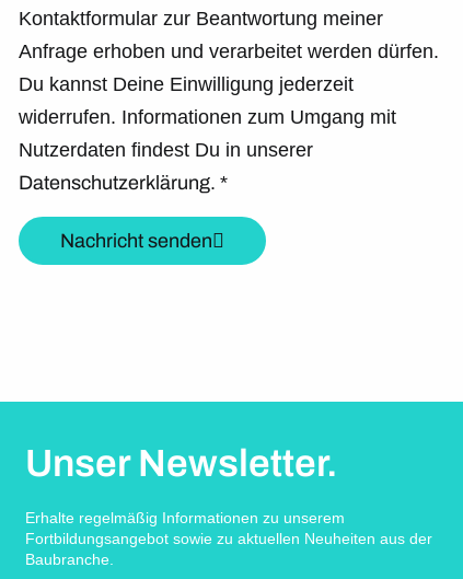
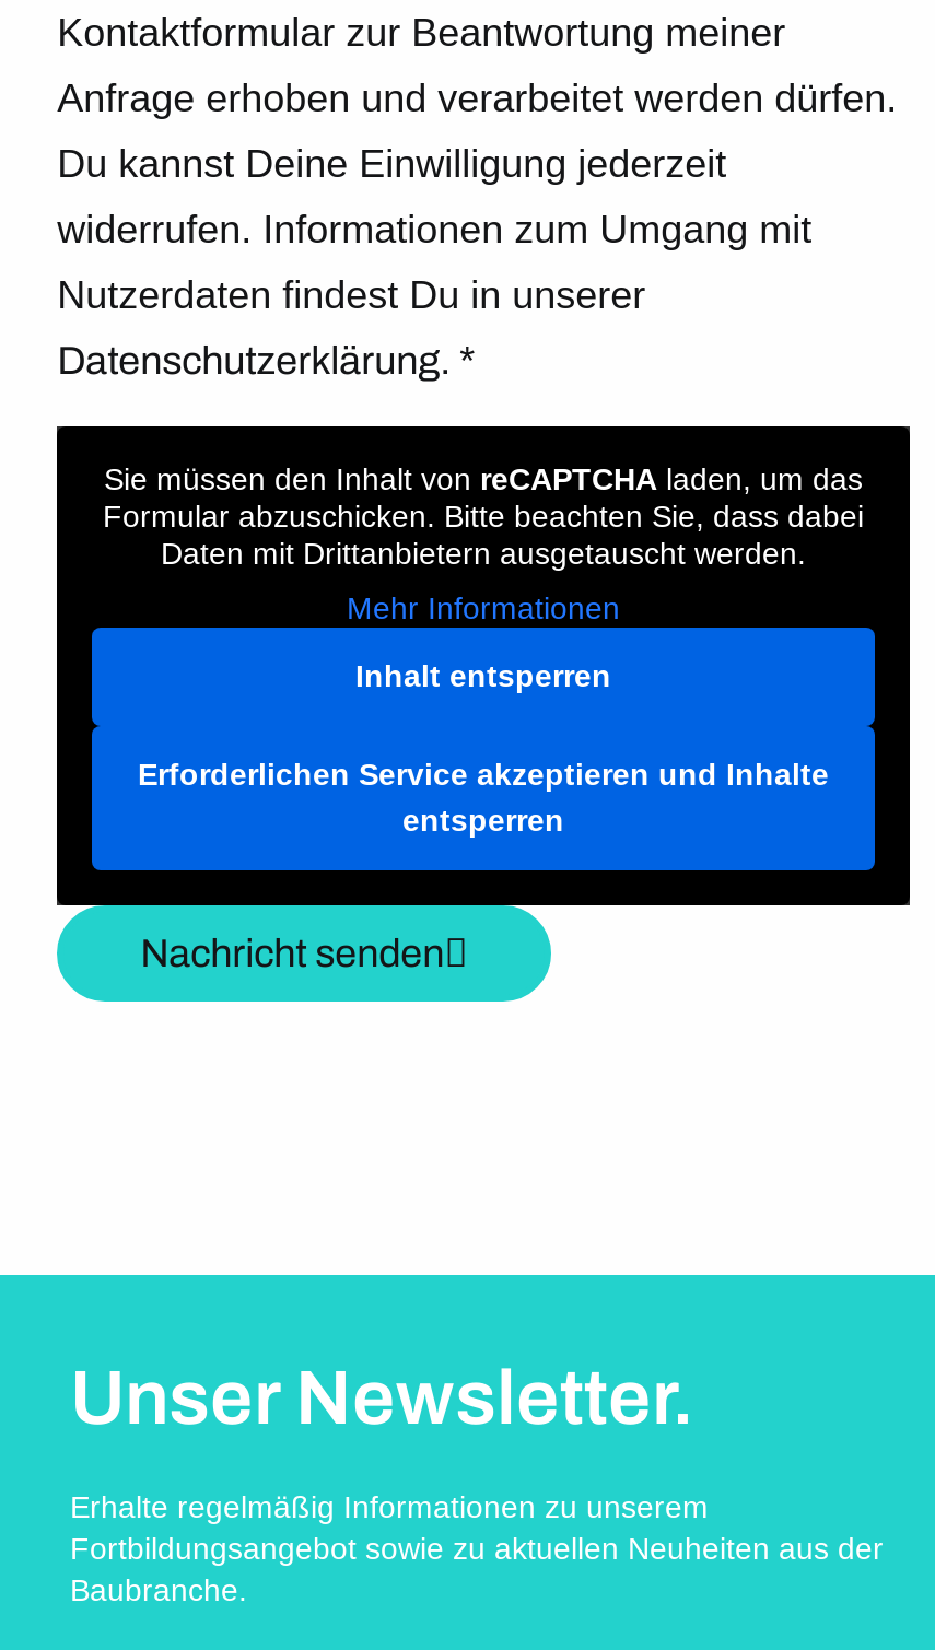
+ [image]
+ Sie müssen den Inhalt von reCAPTCHA laden, um das
+ Formular abzuschicken. Bitte beachten Sie, dass dabei
+ Daten mit Drittanbietern ausgetauscht werden.
+ Mehr Informationen
+ Inhalt entsperren
+ Erforderlichen Service akzeptieren und Inhalte
+ entsperren
